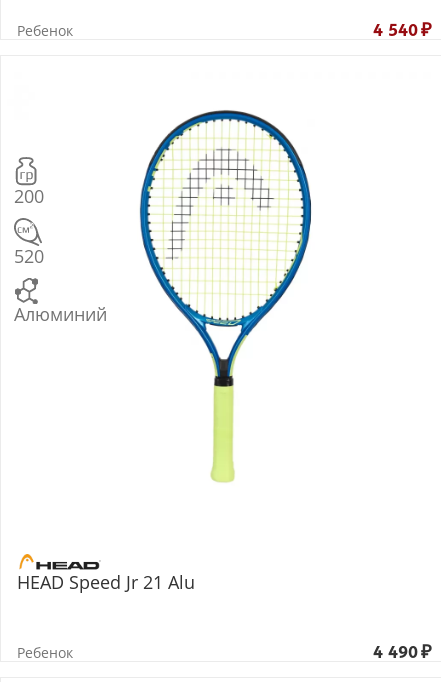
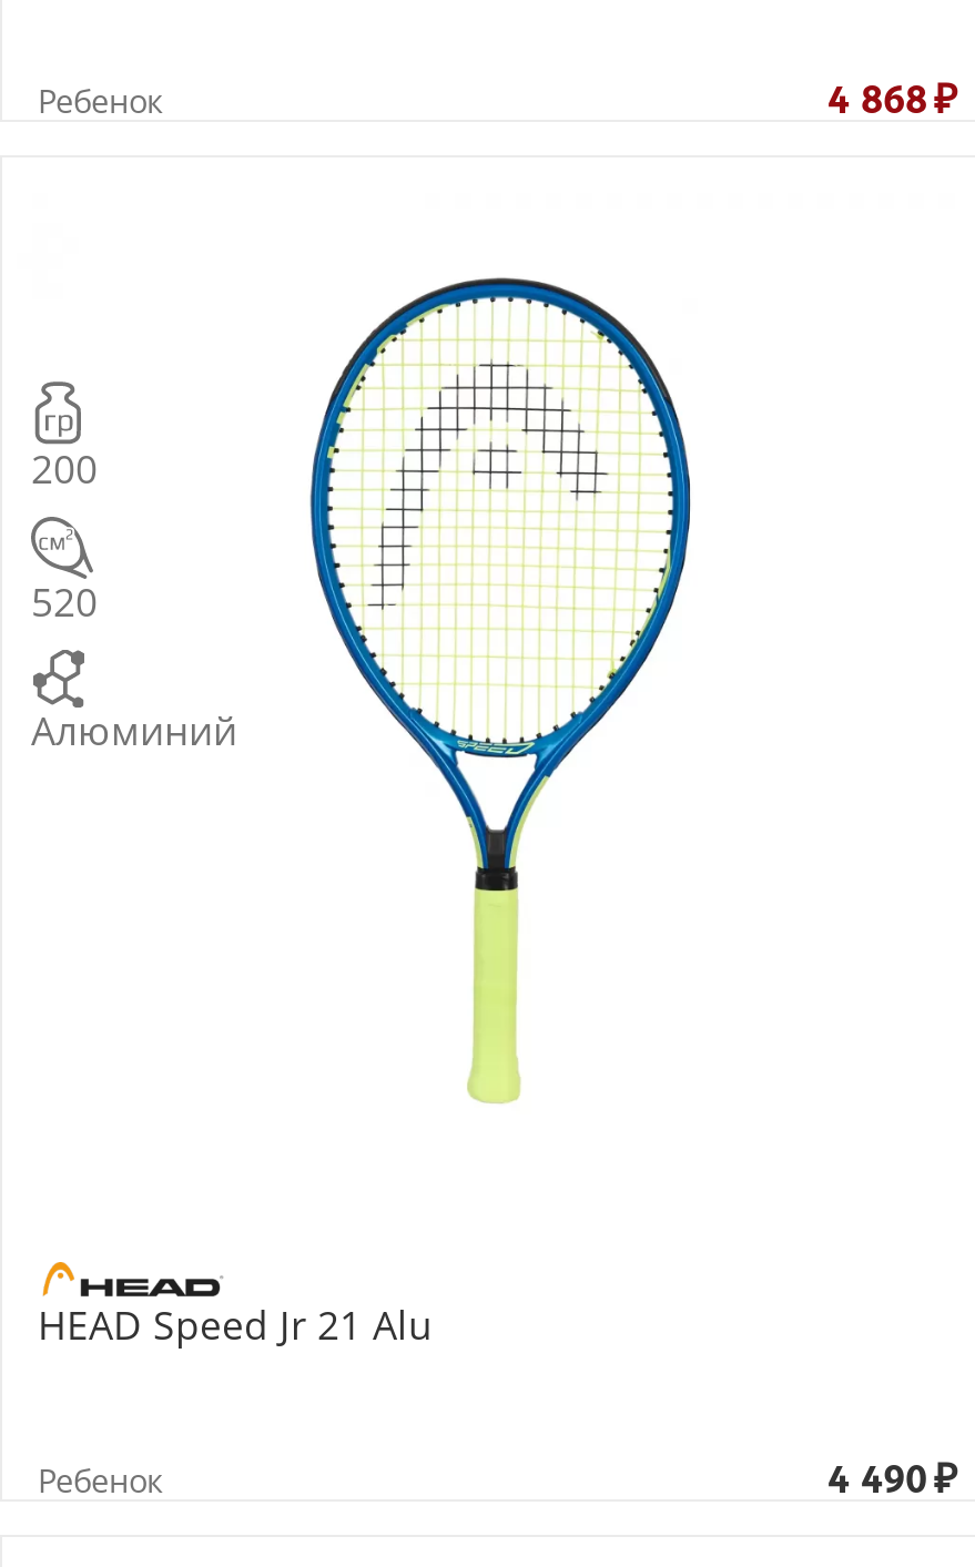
- 4 540 ₽
+ 4 868 ₽
